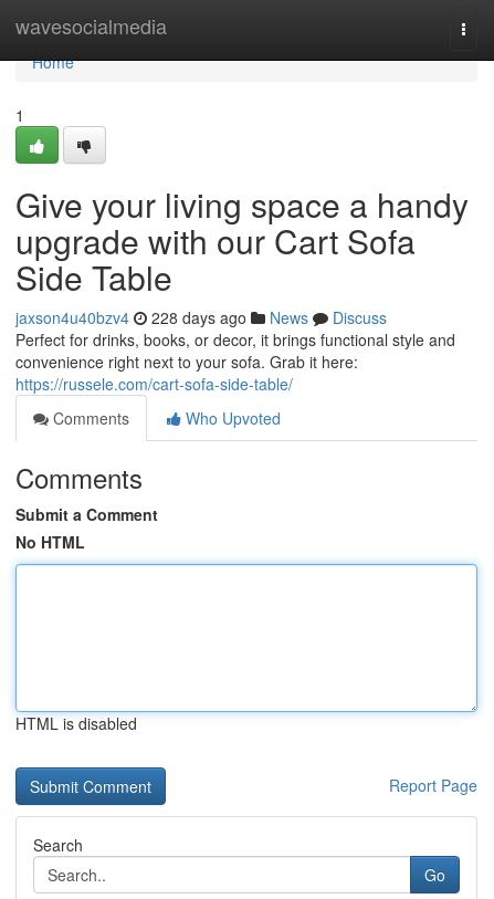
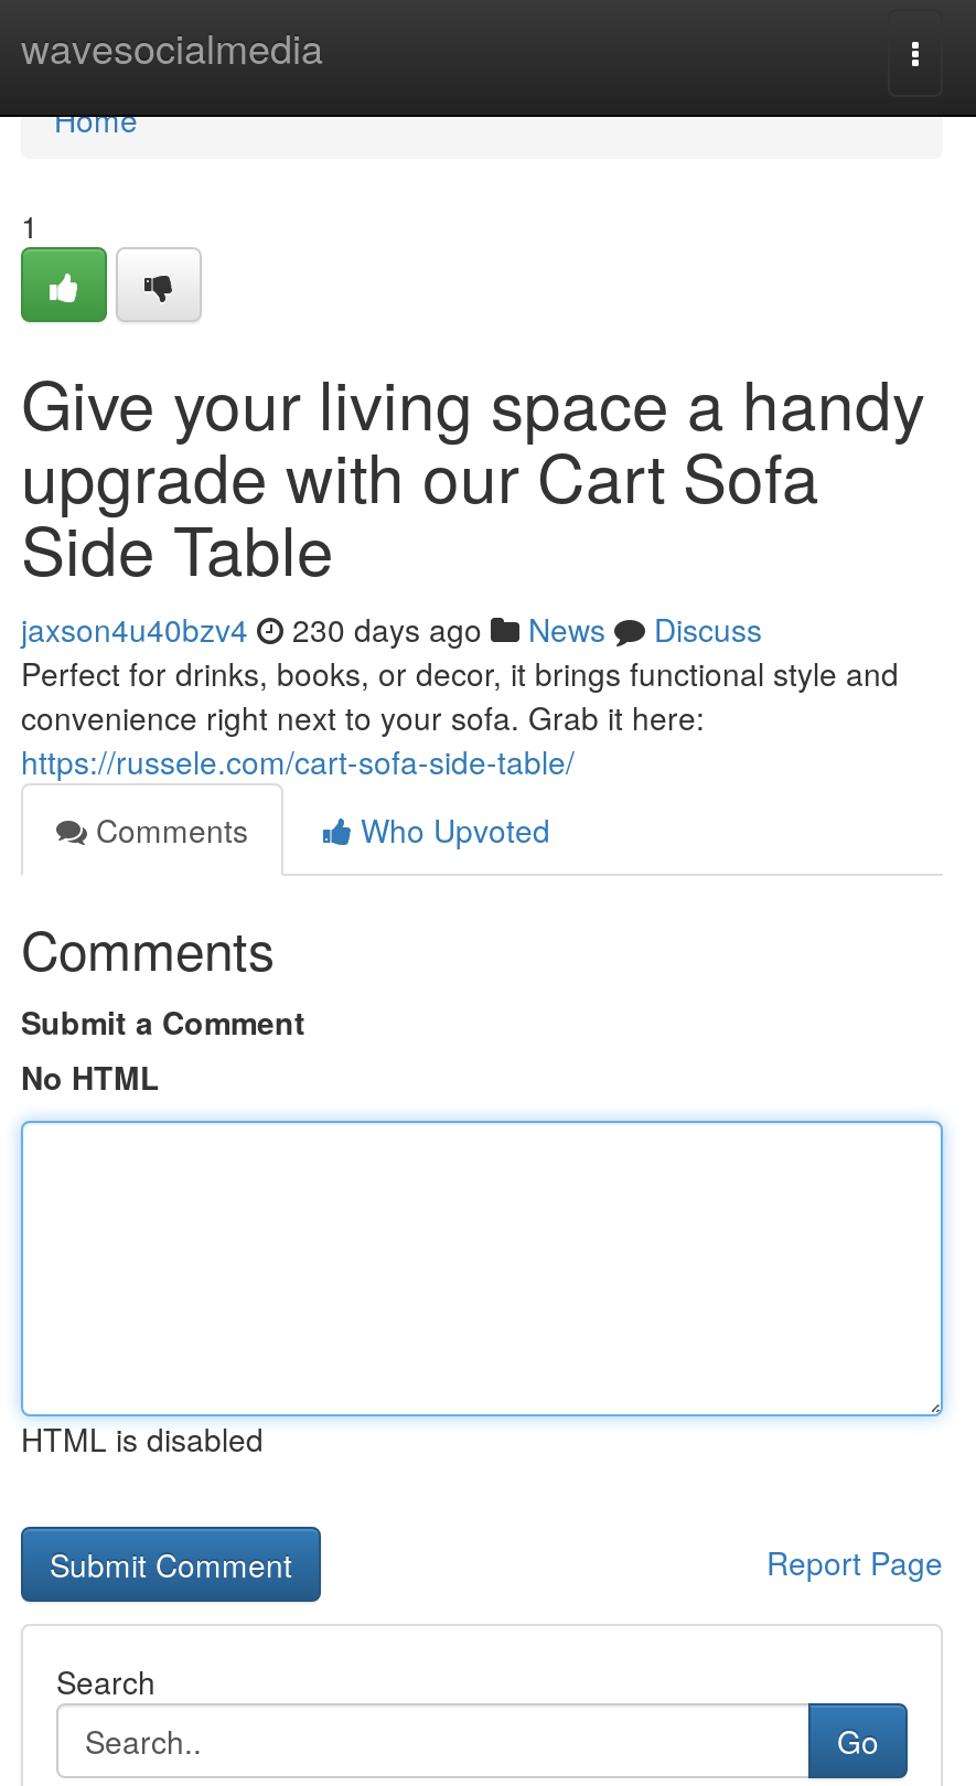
- jaxson4u40bzv4 228 days ago News Discuss
+ jaxson4u40bzv4 230 days ago News Discuss
